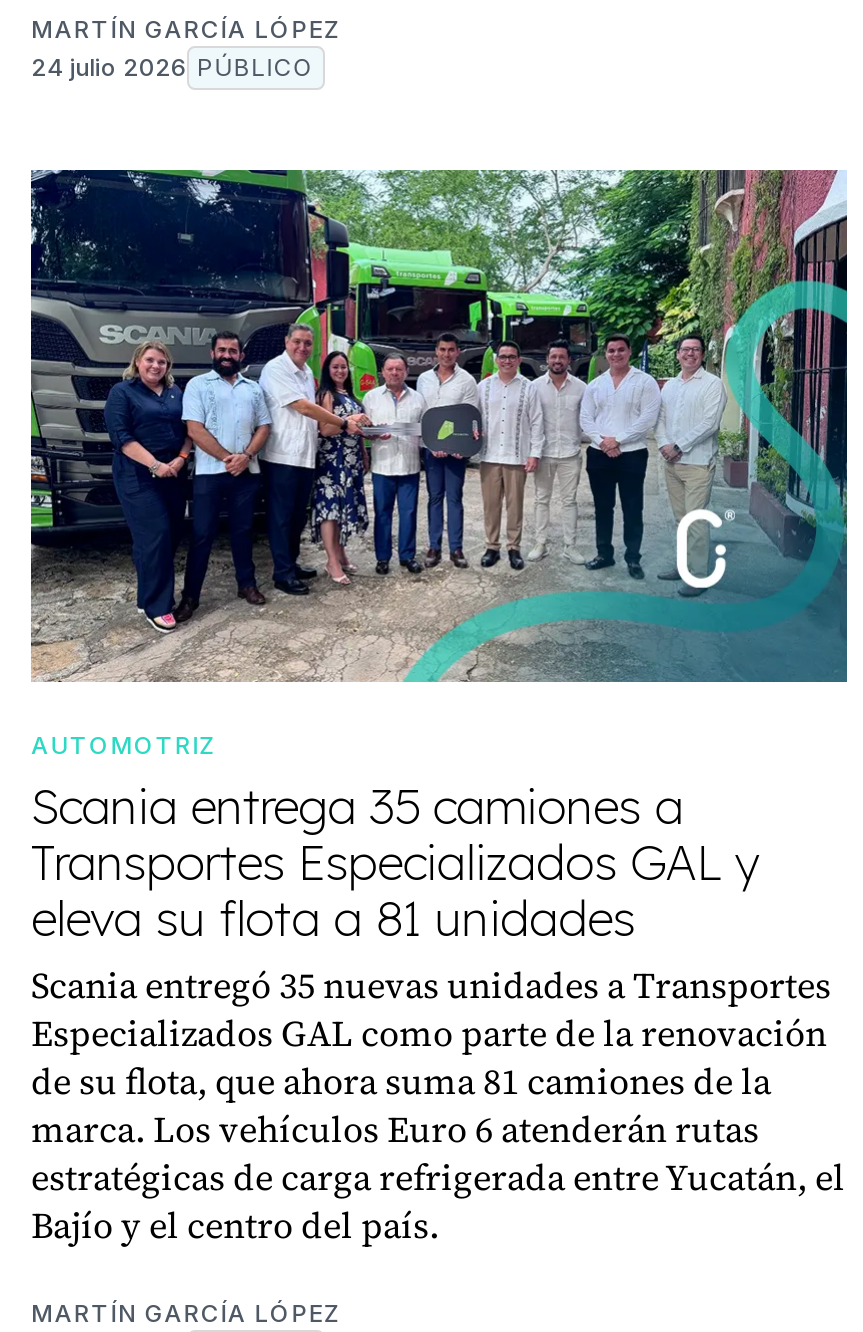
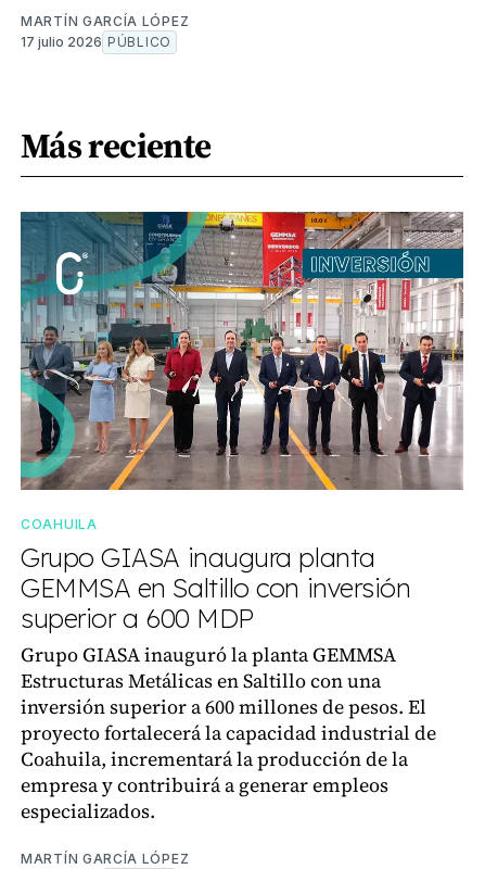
- 24 julio 2026 PÚBLICO
+ 17 julio 2026 PÚBLICO
+ Más reciente

- [image]
- AUTOMOTRIZ
- Scania entrega 35 camiones a
- Transportes Especializados GAL y
- eleva su flota a 81 unidades
- Scania entregó 35 nuevas unidades a Transportes
- Especializados GAL como parte de la renovación
- de su flota, que ahora suma 81 camiones de la
- marca. Los vehículos Euro 6 atenderán rutas
- estratégicas de carga refrigerada entre Yucatán, el
- Bajío y el centro del país.
+ [image]
+ COAHUILA
+ Grupo GIASA inaugura planta
+ GEMMSA en Saltillo con inversión
+ superior a 600 MDP
+ Grupo GIASA inauguró la planta GEMMSA
+ Estructuras Metálicas en Saltillo con una
+ inversión superior a 600 millones de pesos. El
+ proyecto fortalecerá la capacidad industrial de
+ Coahuila, incrementará la producción de la
+ empresa y contribuirá a generar empleos
+ especializados.
